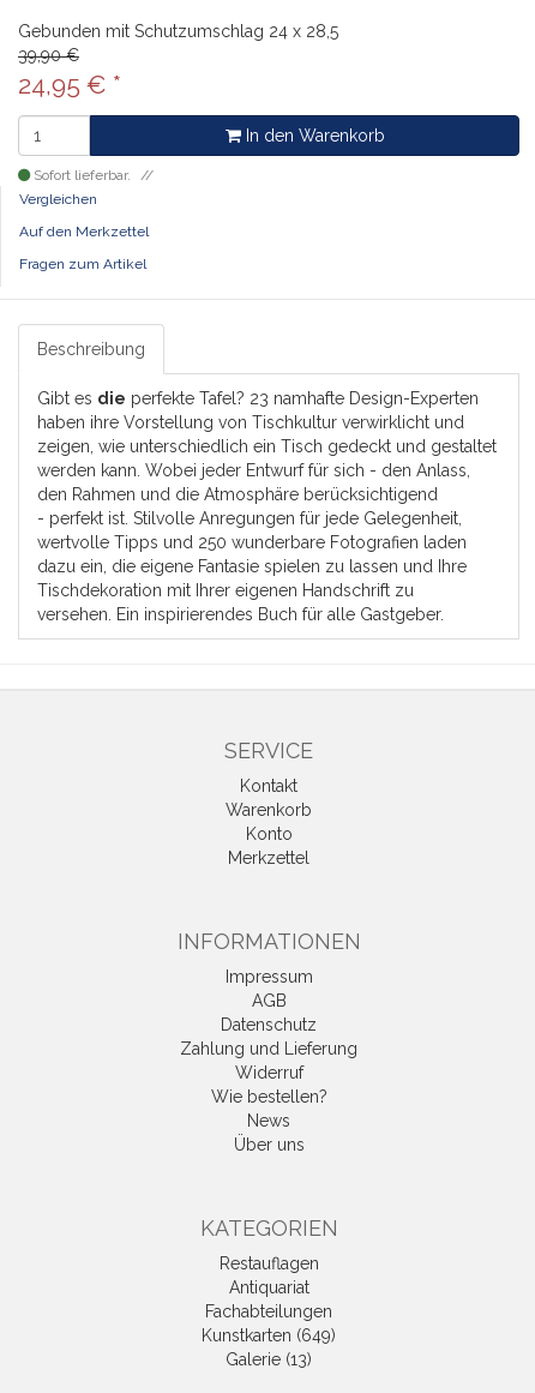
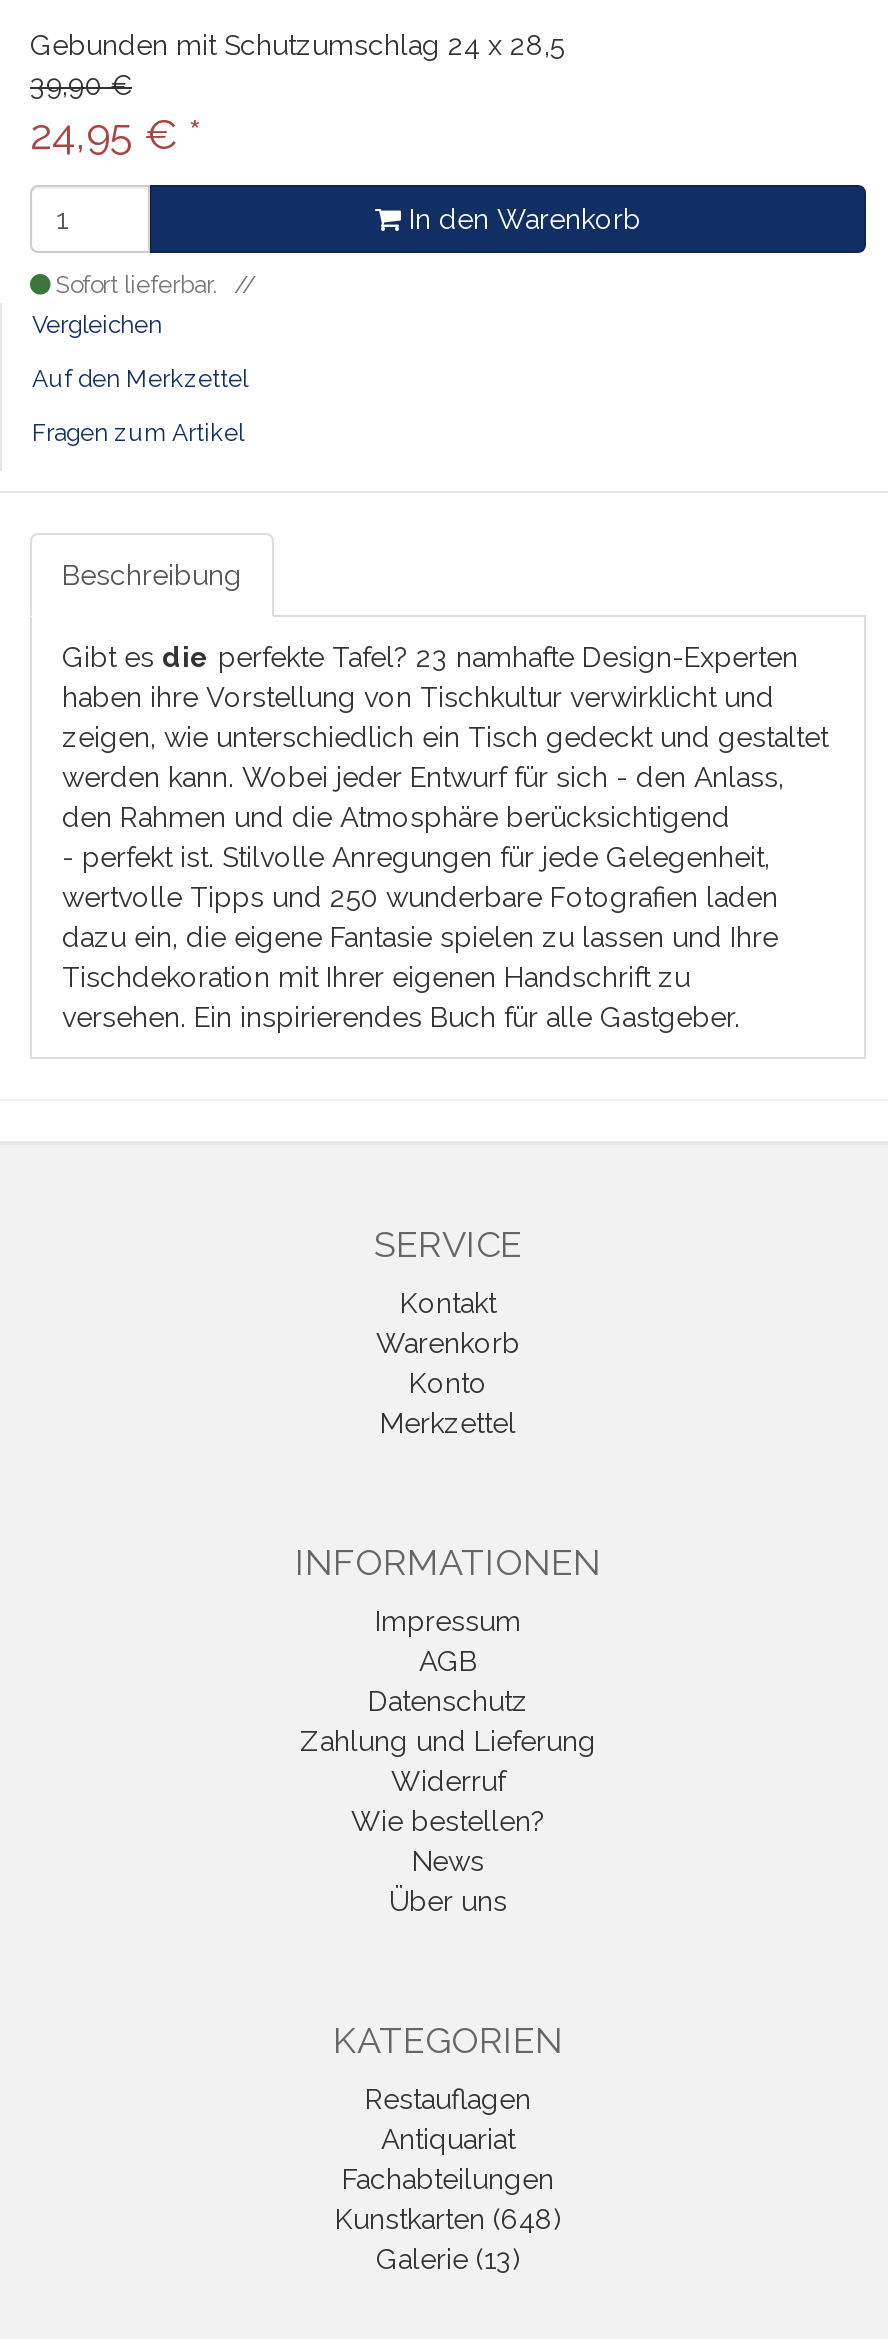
- Kunstkarten (649)
+ Kunstkarten (648)
